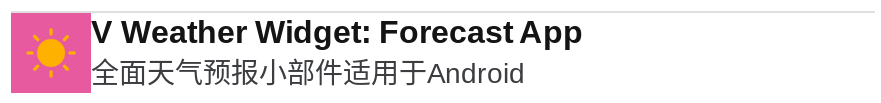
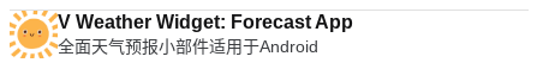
- [image]
+ [image]
